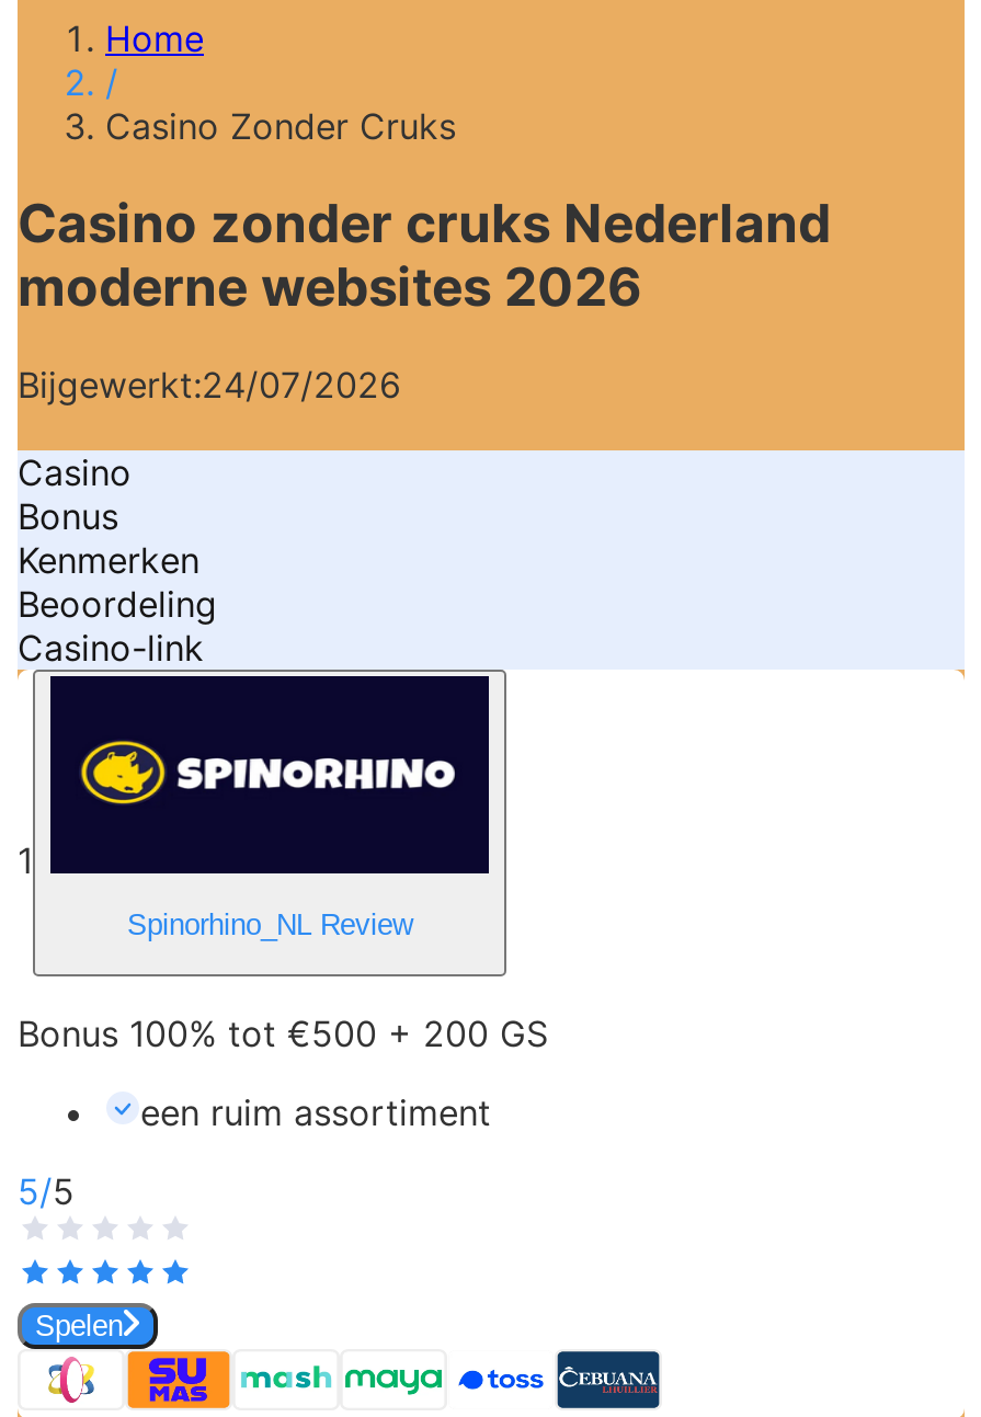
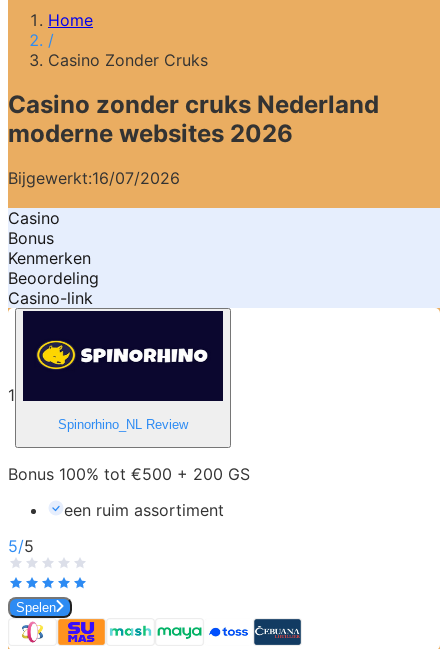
- Bijgewerkt:24/07/2026
+ Bijgewerkt:16/07/2026
